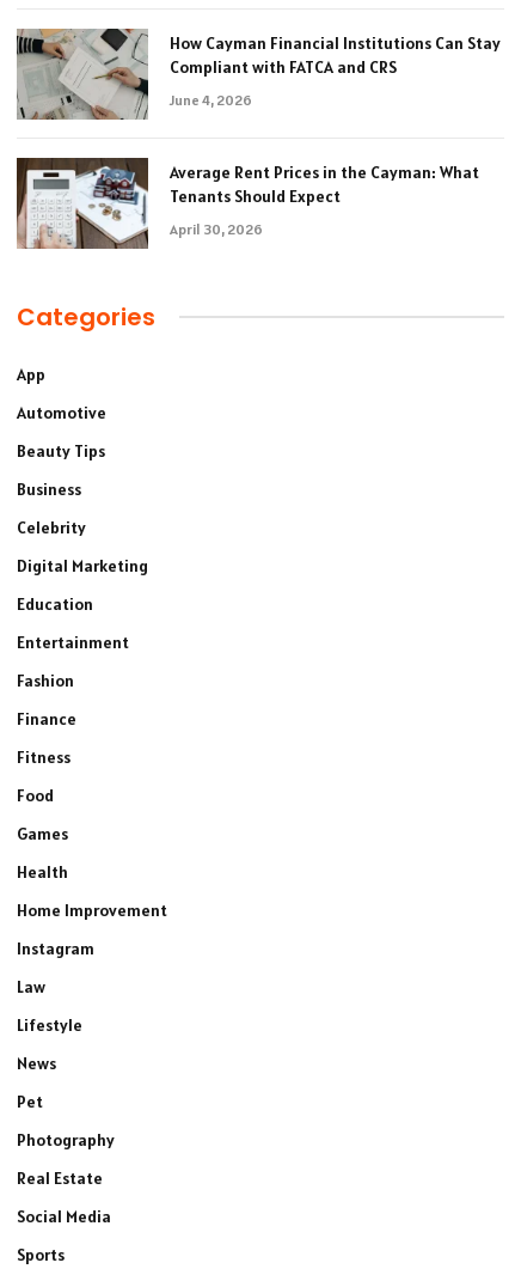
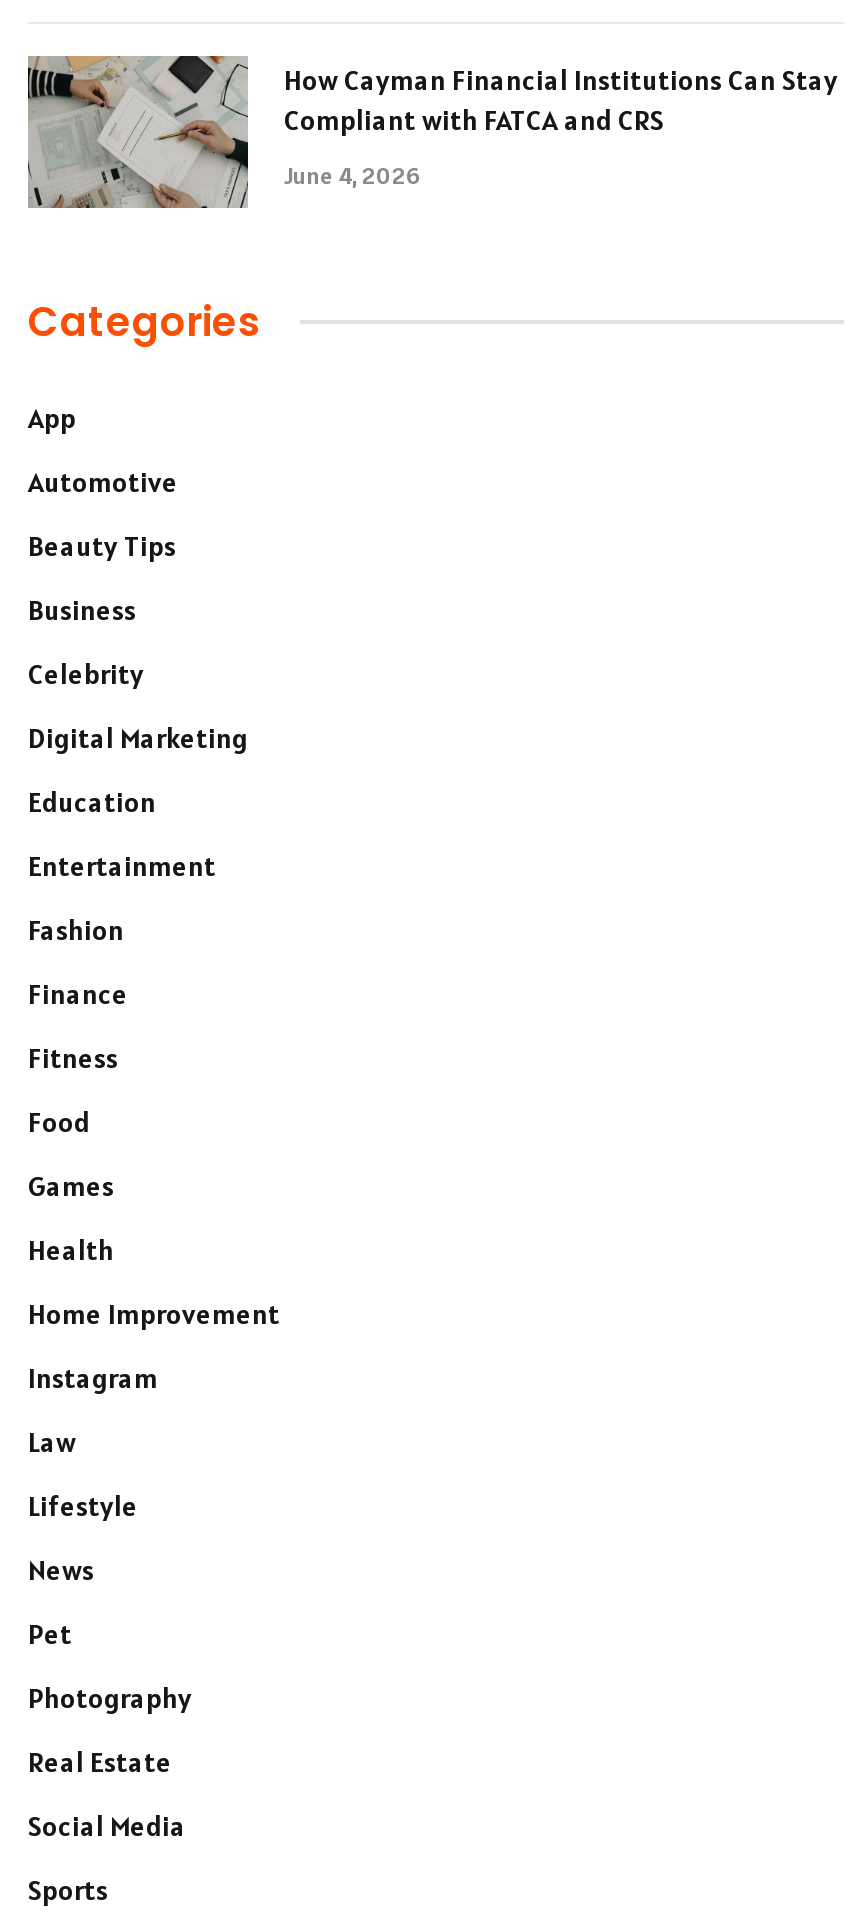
- [image]
- Average Rent Prices in the Cayman: What
- Tenants Should Expect
- April 30, 2026
